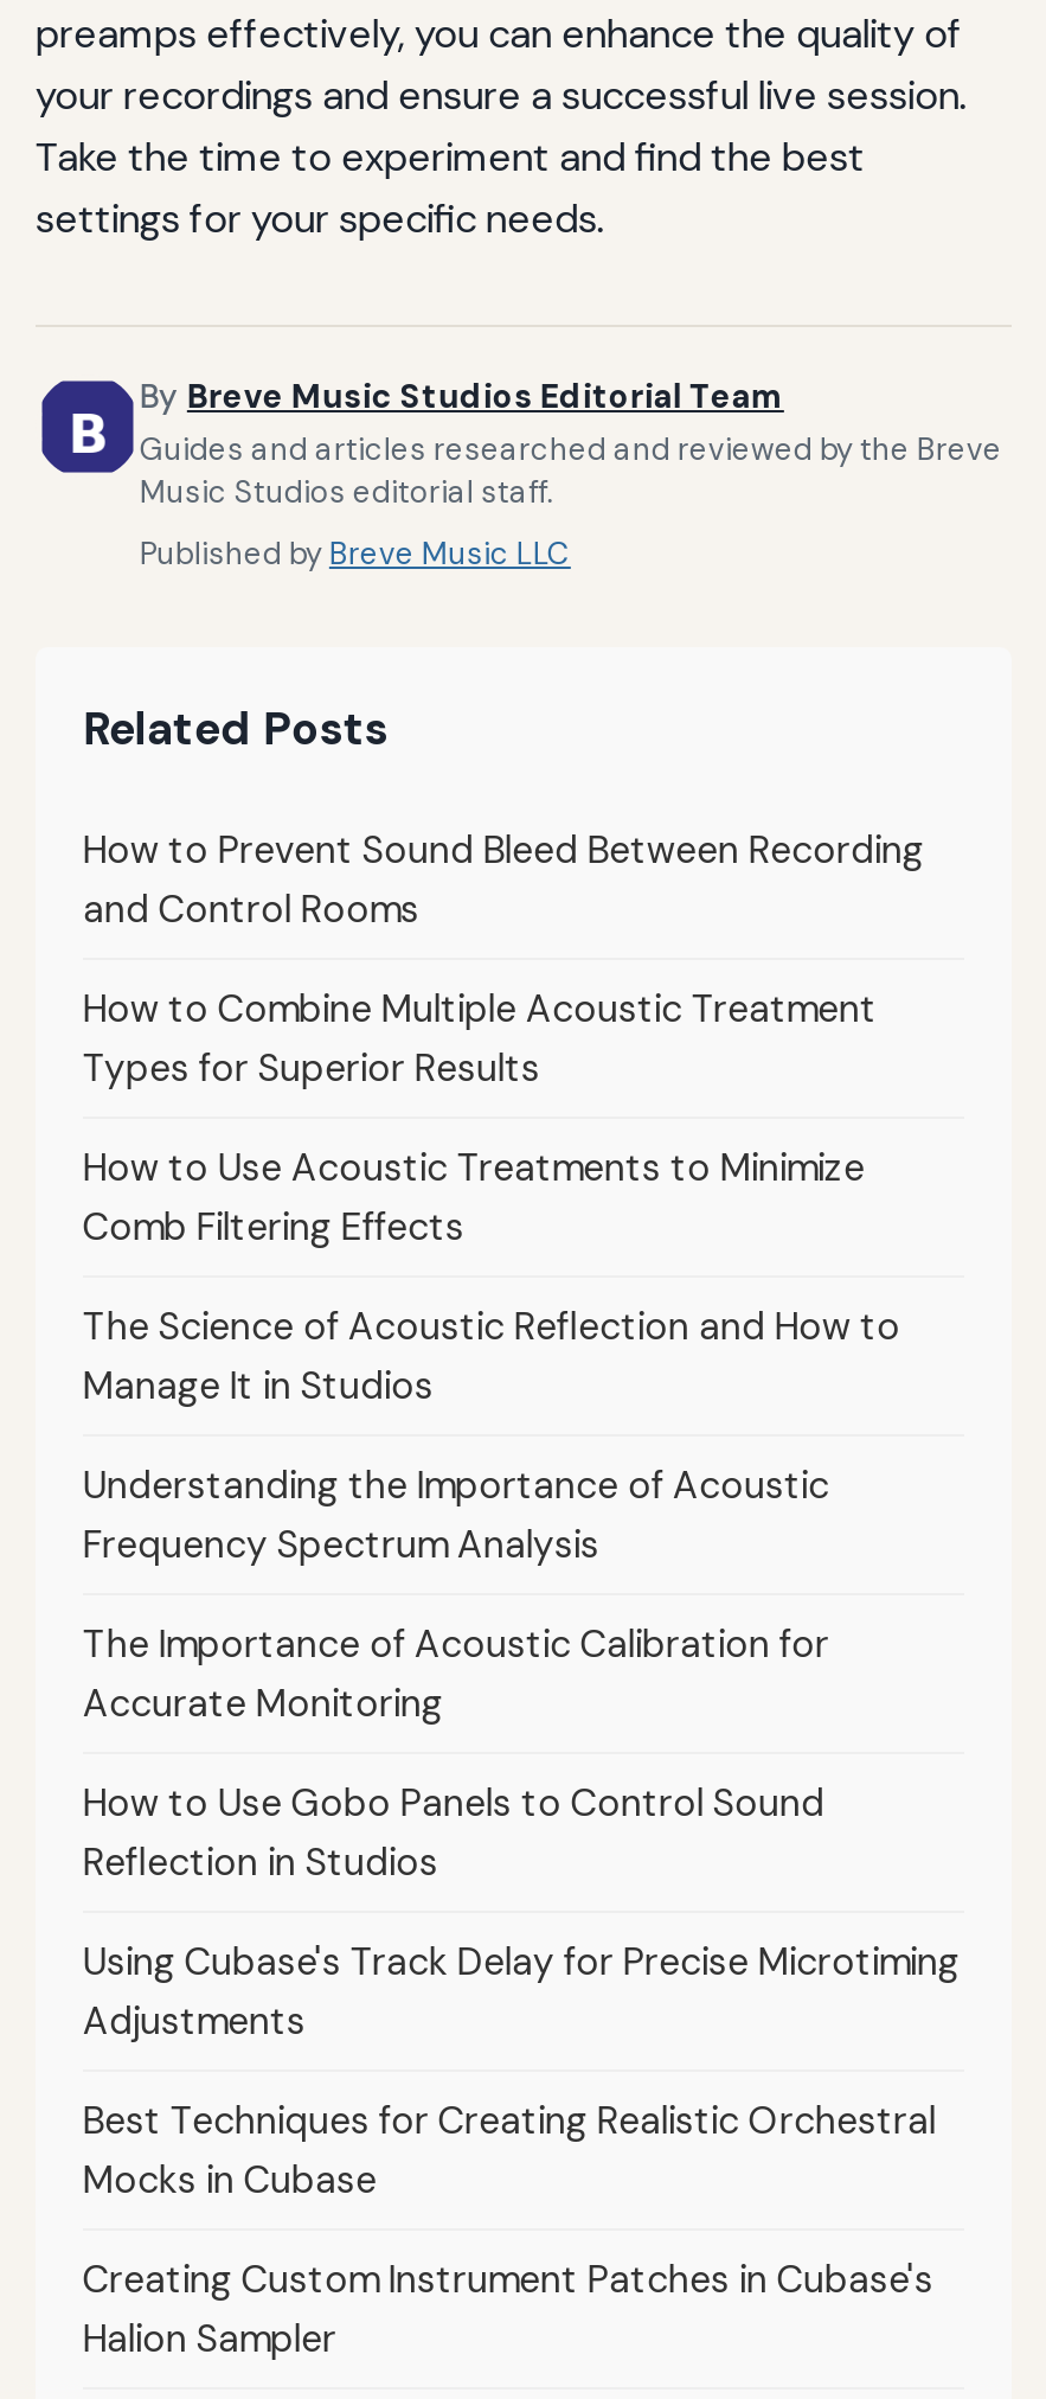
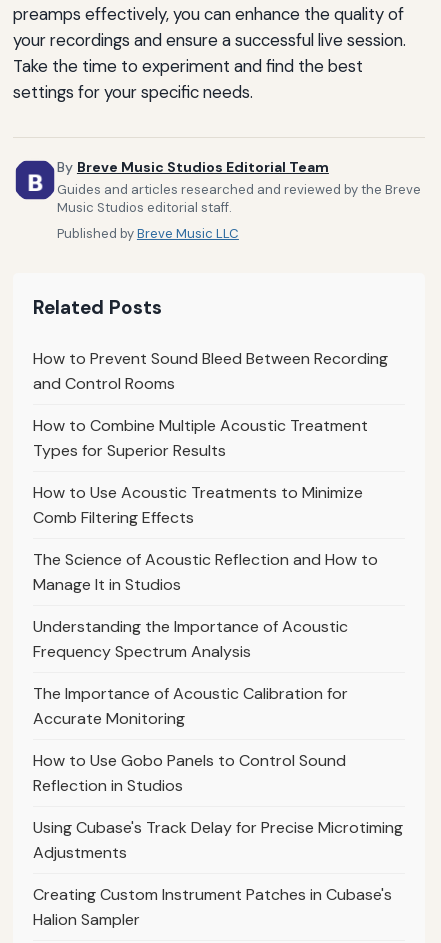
- Best Techniques for Creating Realistic Orchestral
- Mocks in Cubase
